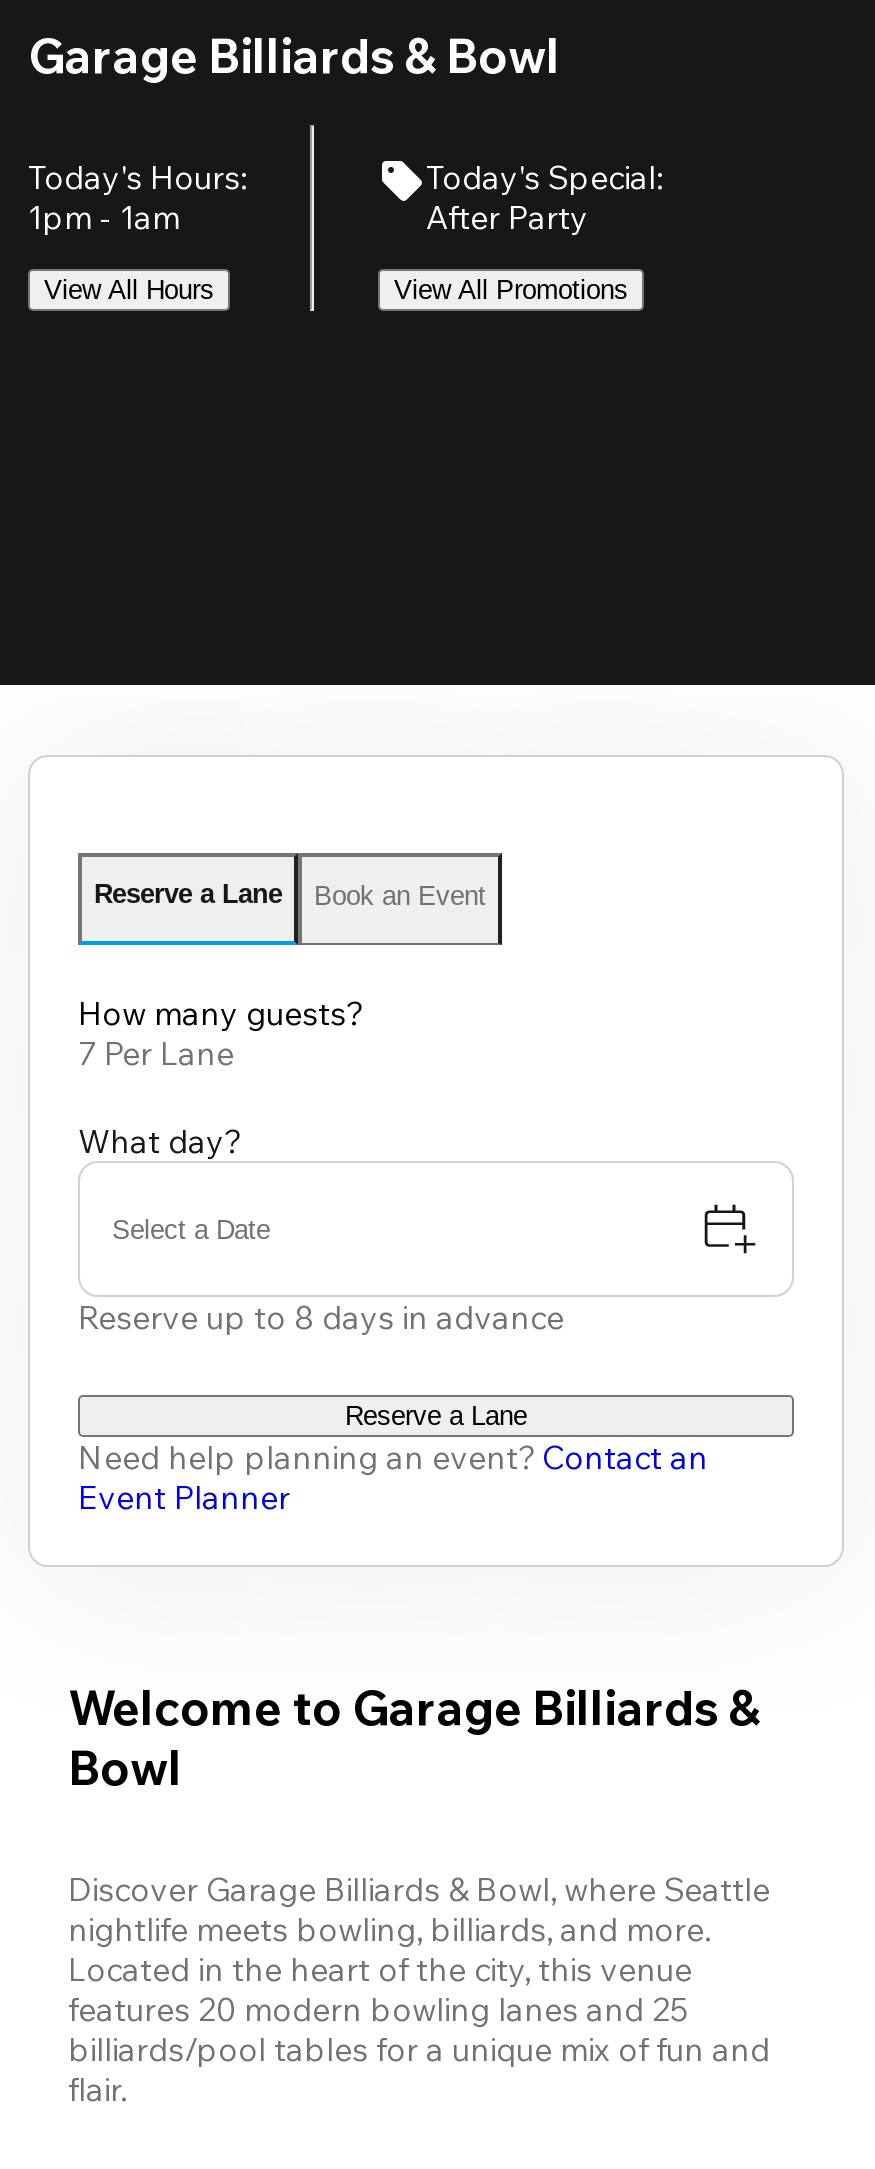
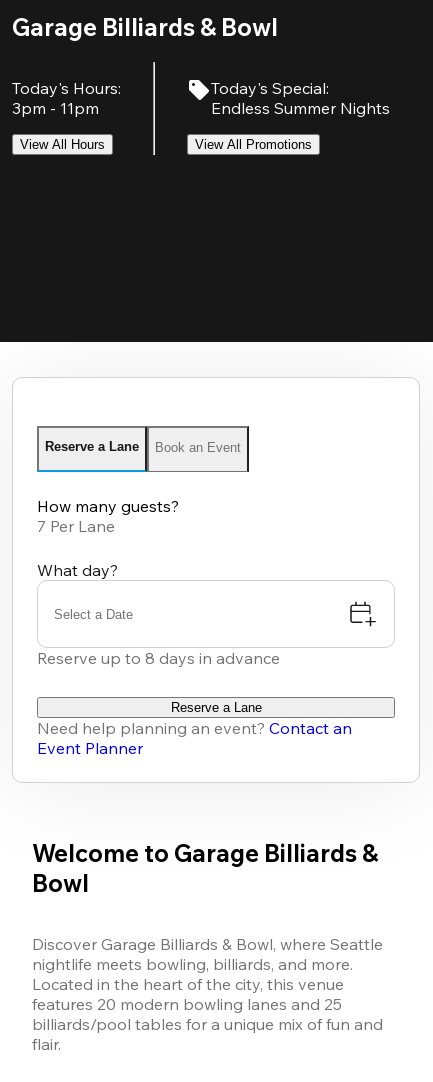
- 1pm - 1am
+ 3pm - 11pm

- After Party
+ Endless Summer Nights
